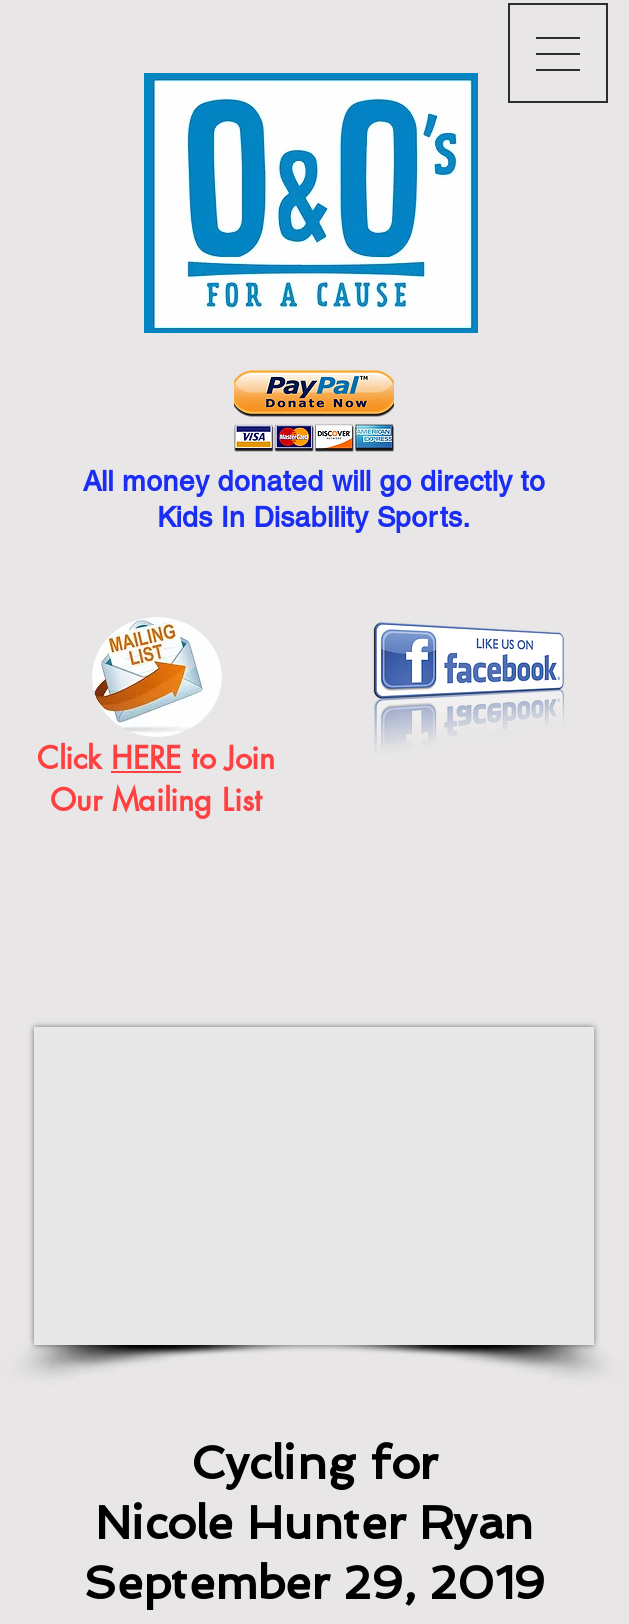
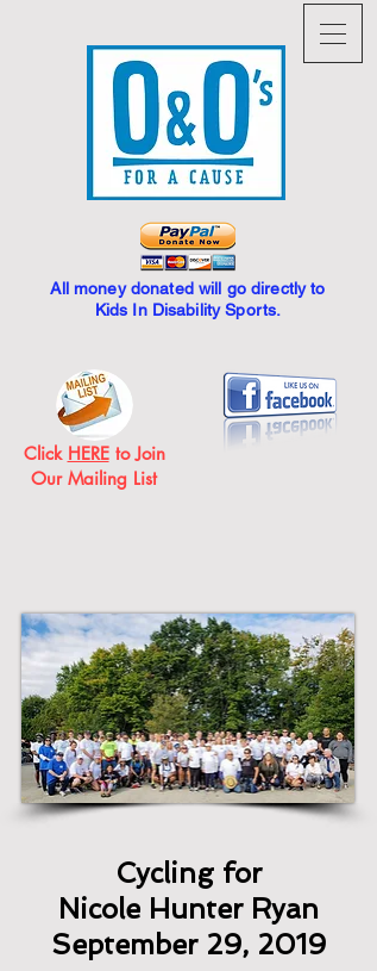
+ [image]
